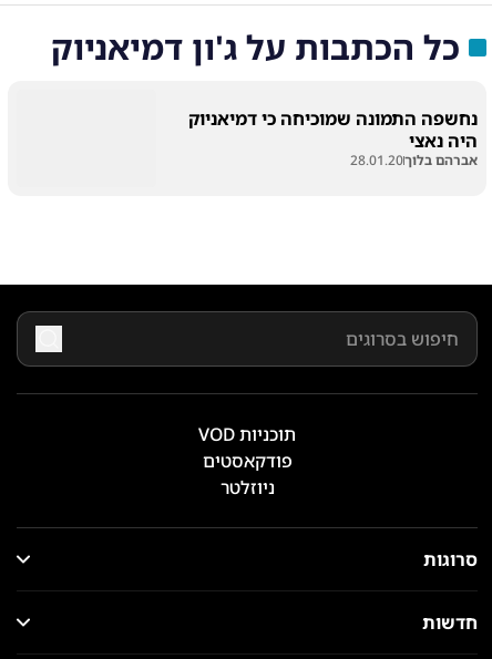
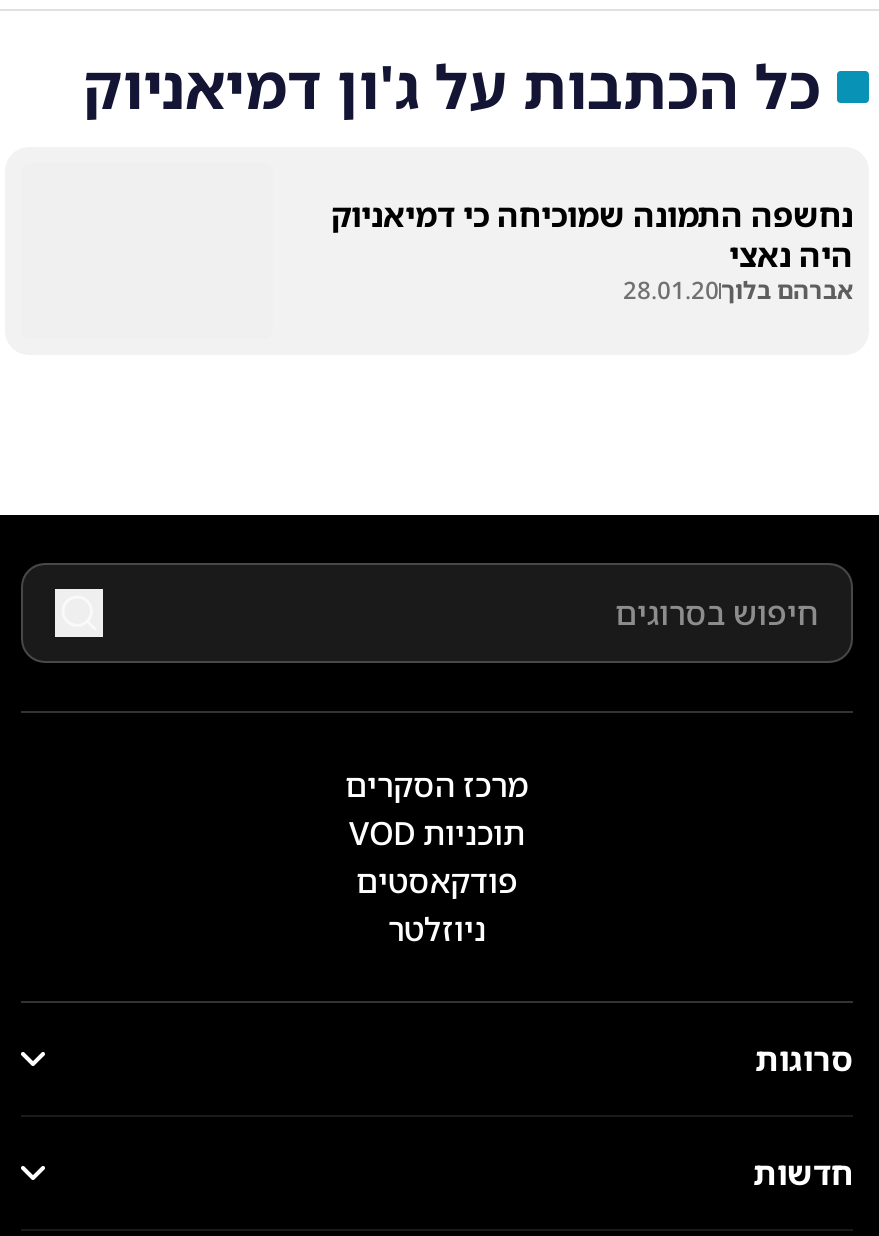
+ מרכז הסקרים
